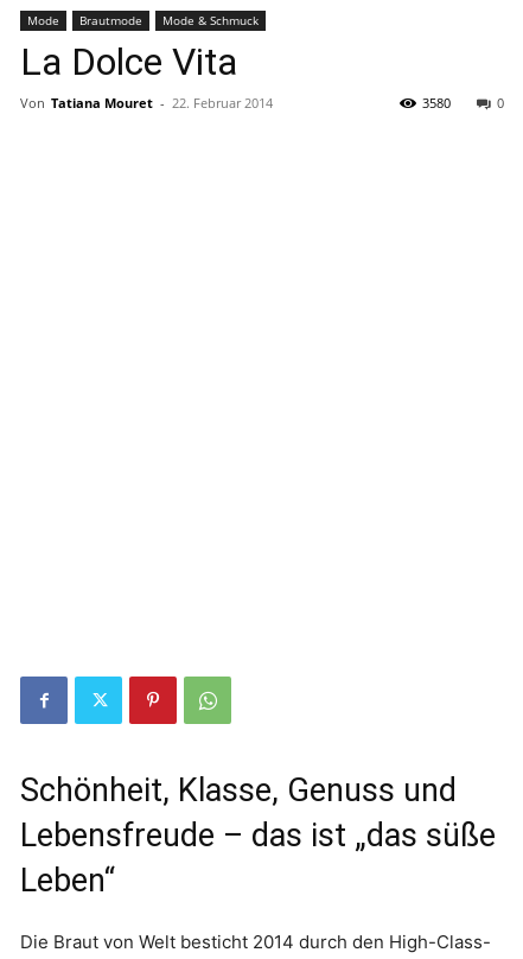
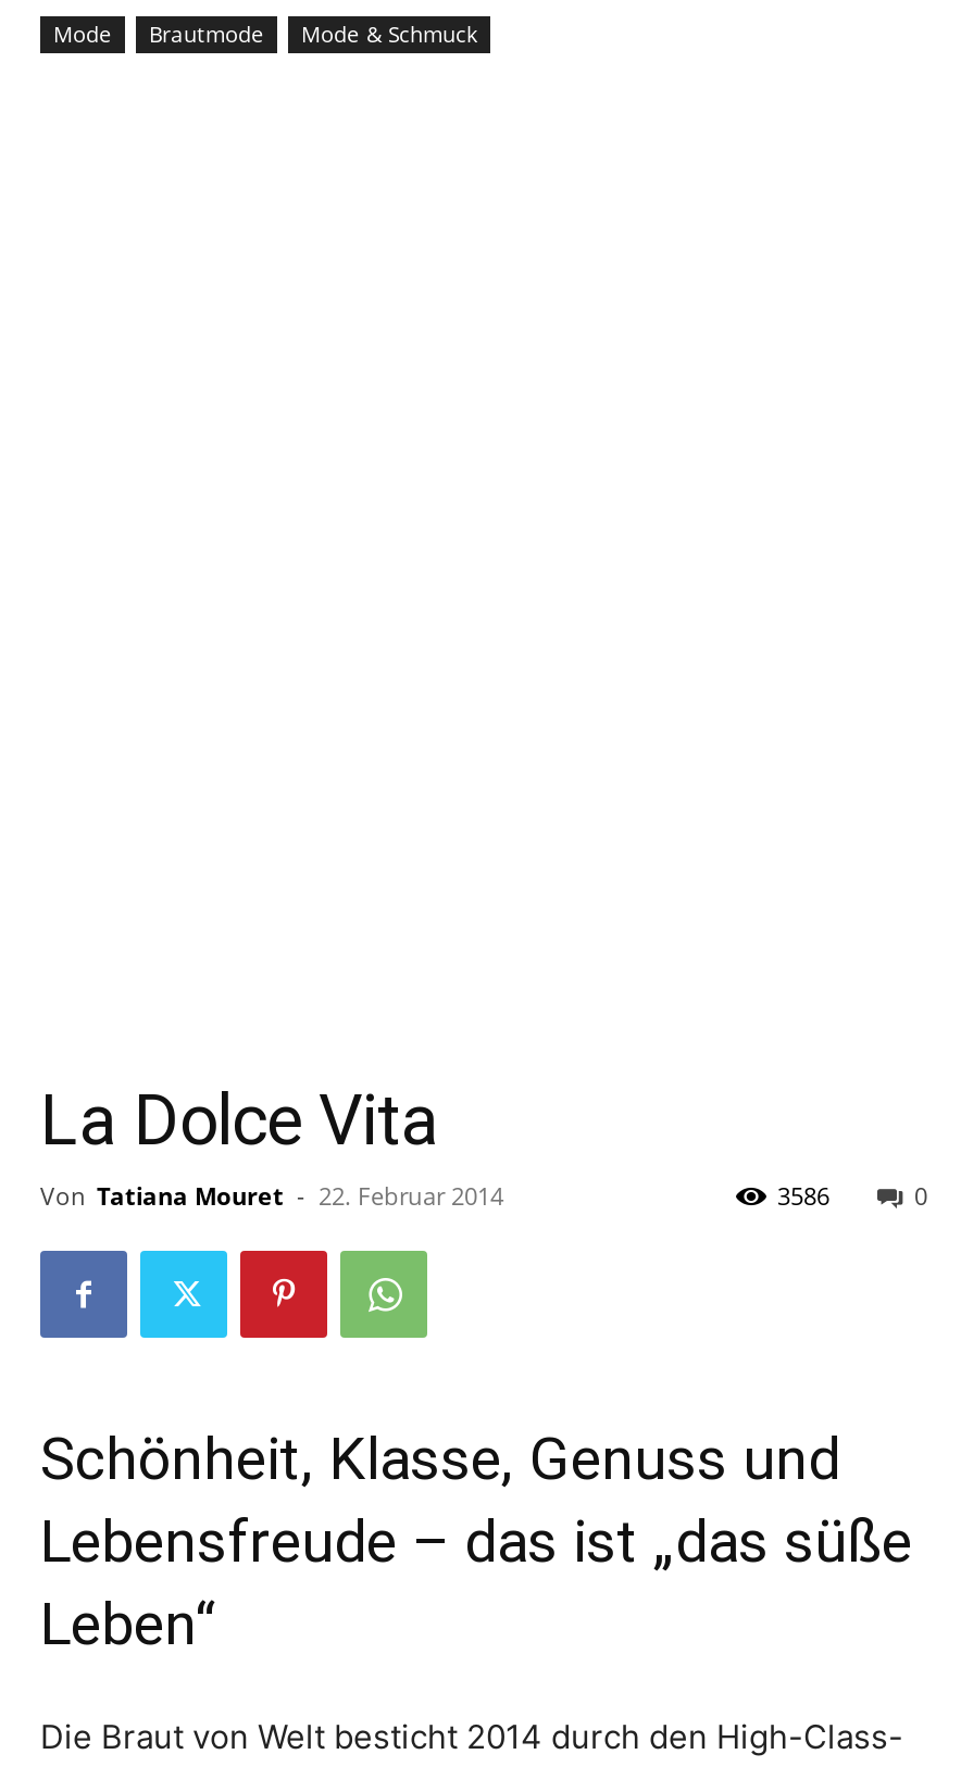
moved down: La Dolce Vita | Von Tatiana Mouret - 22. Februar 2014 | 0

- 3580
+ 3586
